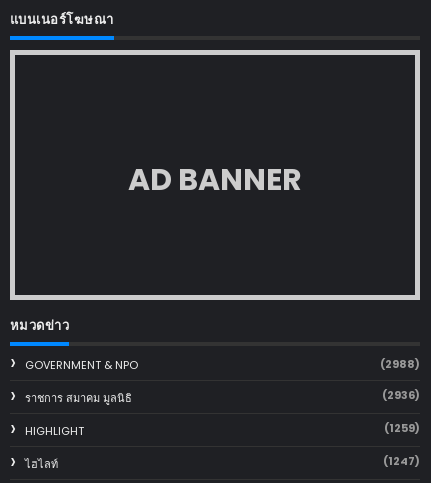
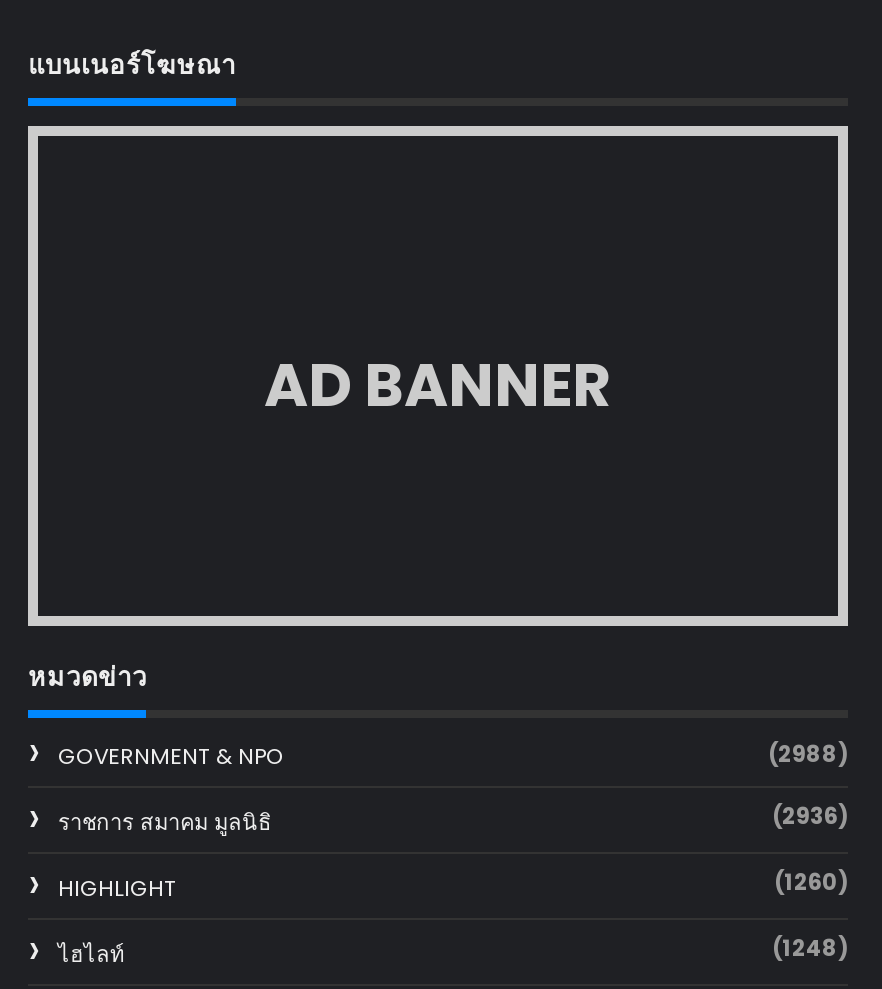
- (1259)
+ (1260)

- (1247)
+ (1248)
